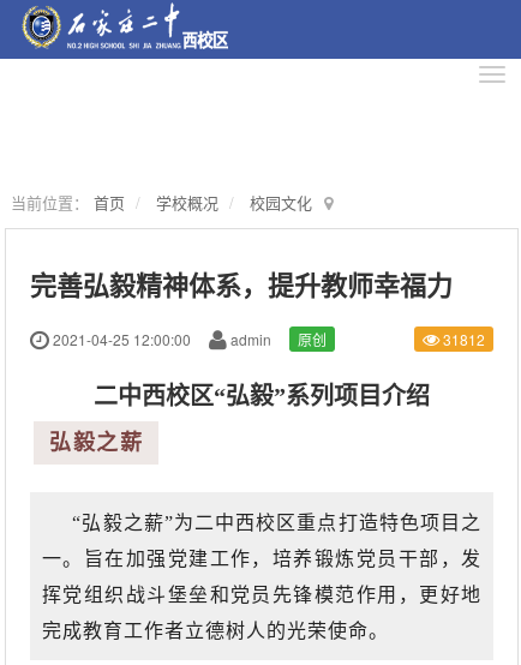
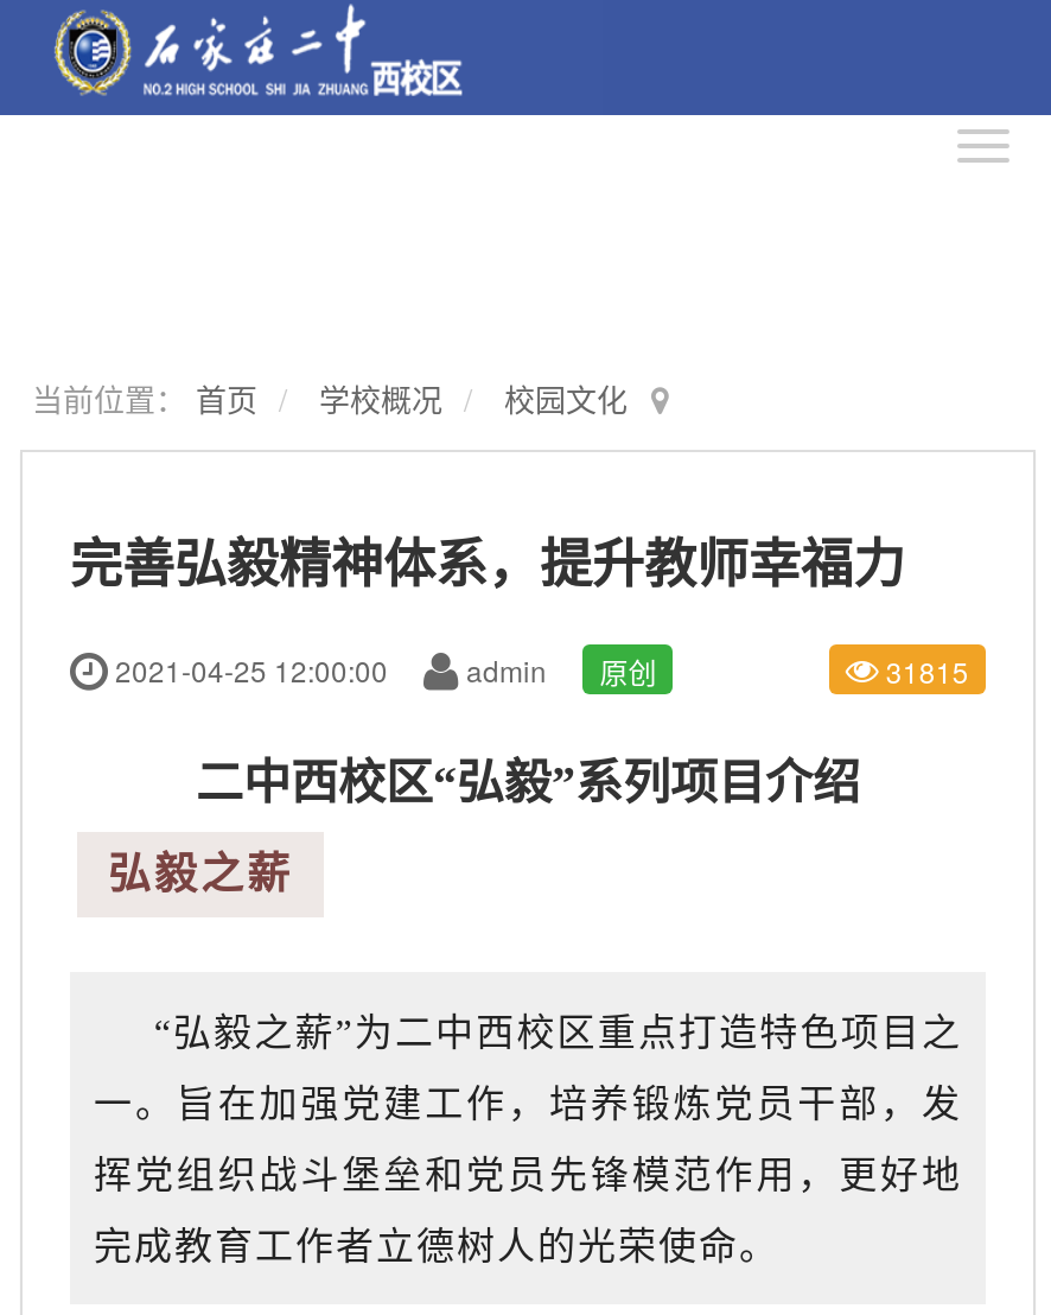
- 31812
+ 31815
